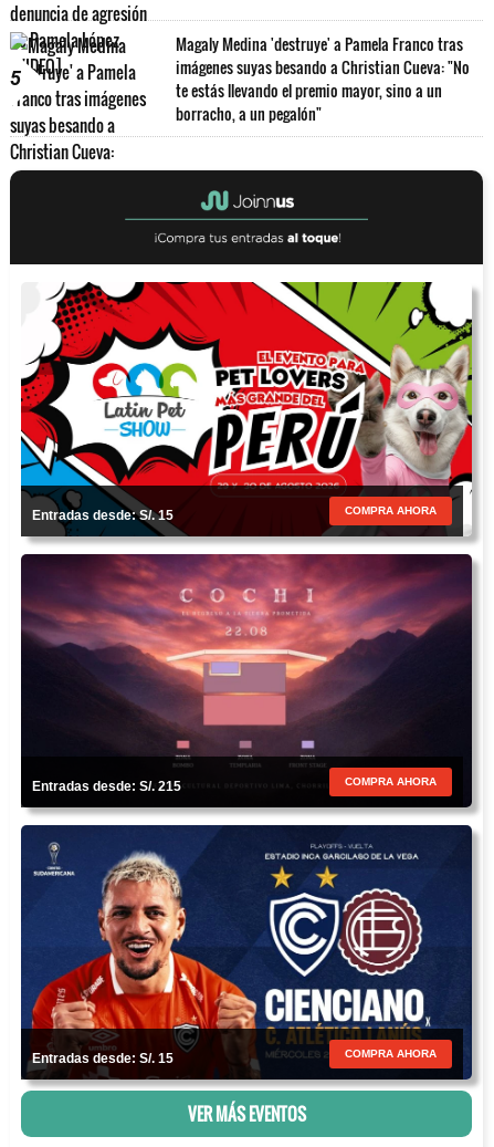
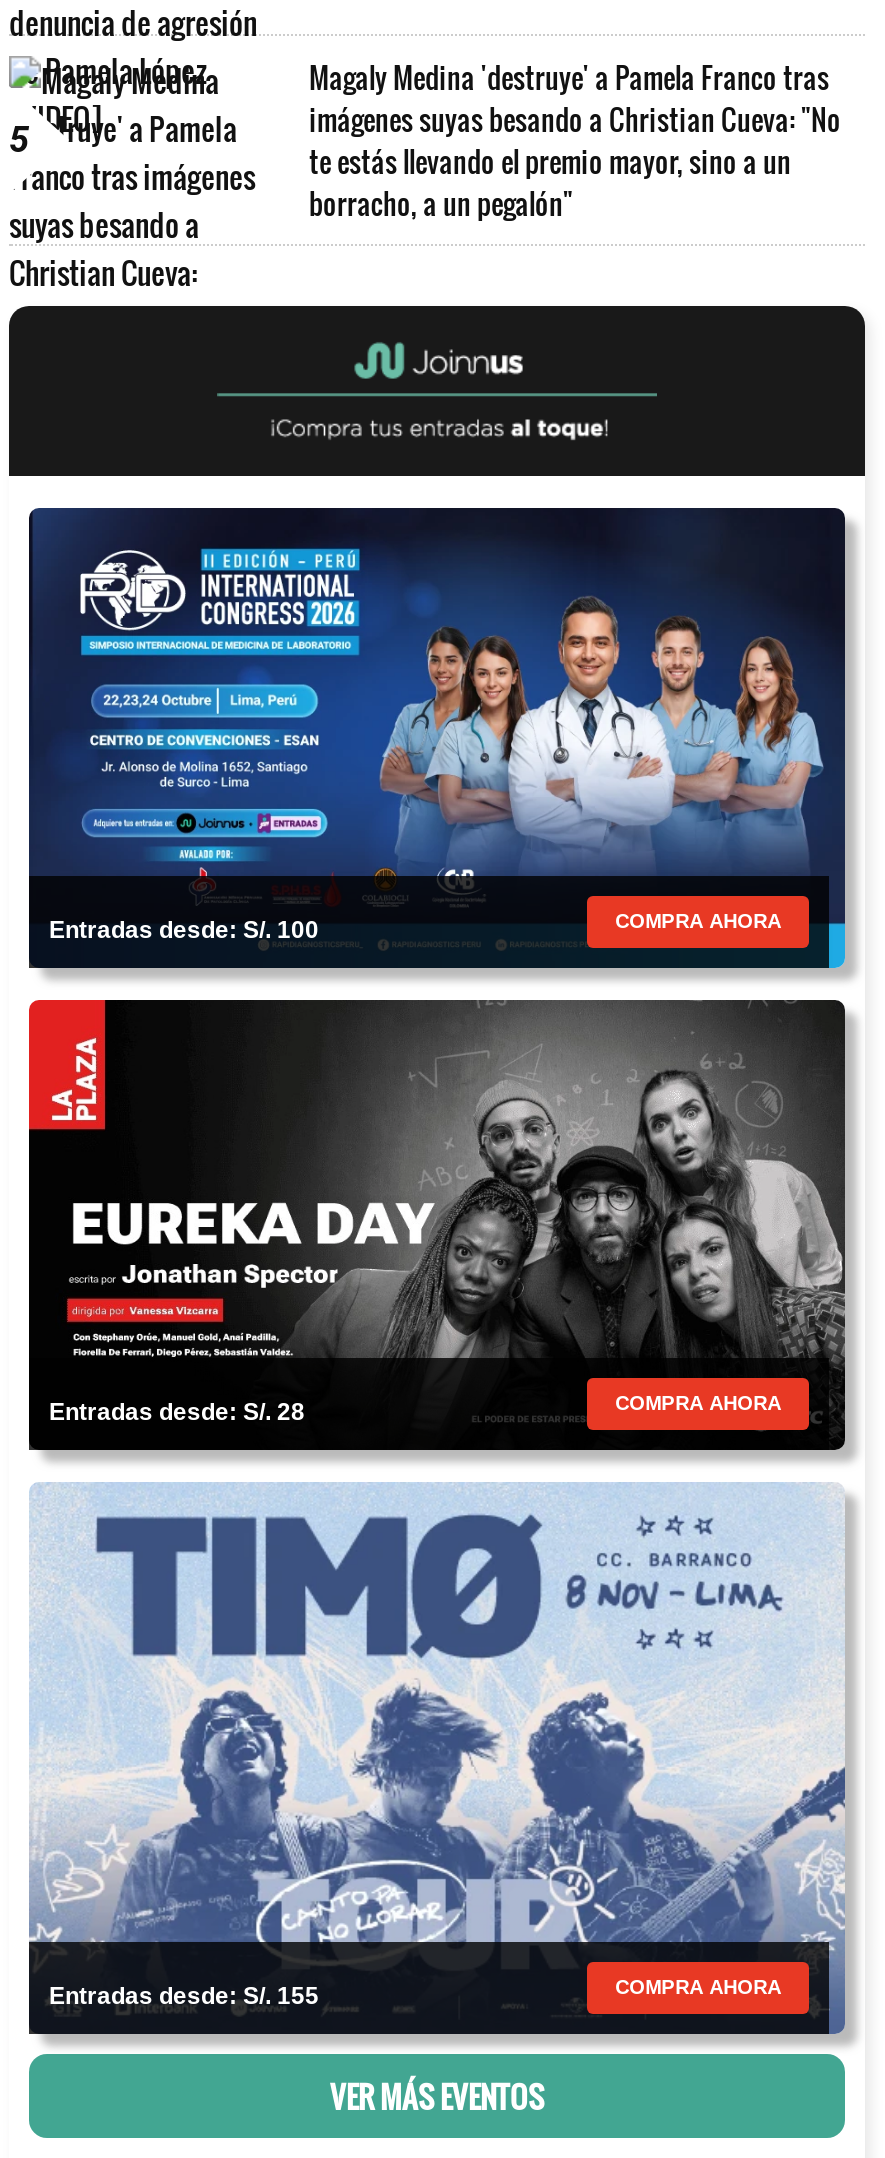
- [image]
- Entradas desde: S/. 15
+ [image]
+ Entradas desde: S/. 100

- [image]
- Entradas desde: S/. 215
+ [image]
+ Entradas desde: S/. 28

- [image]
- Entradas desde: S/. 15
+ [image]
+ Entradas desde: S/. 155
